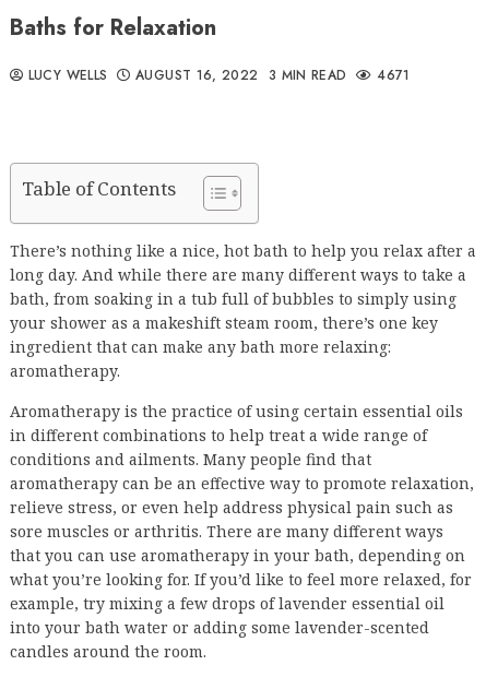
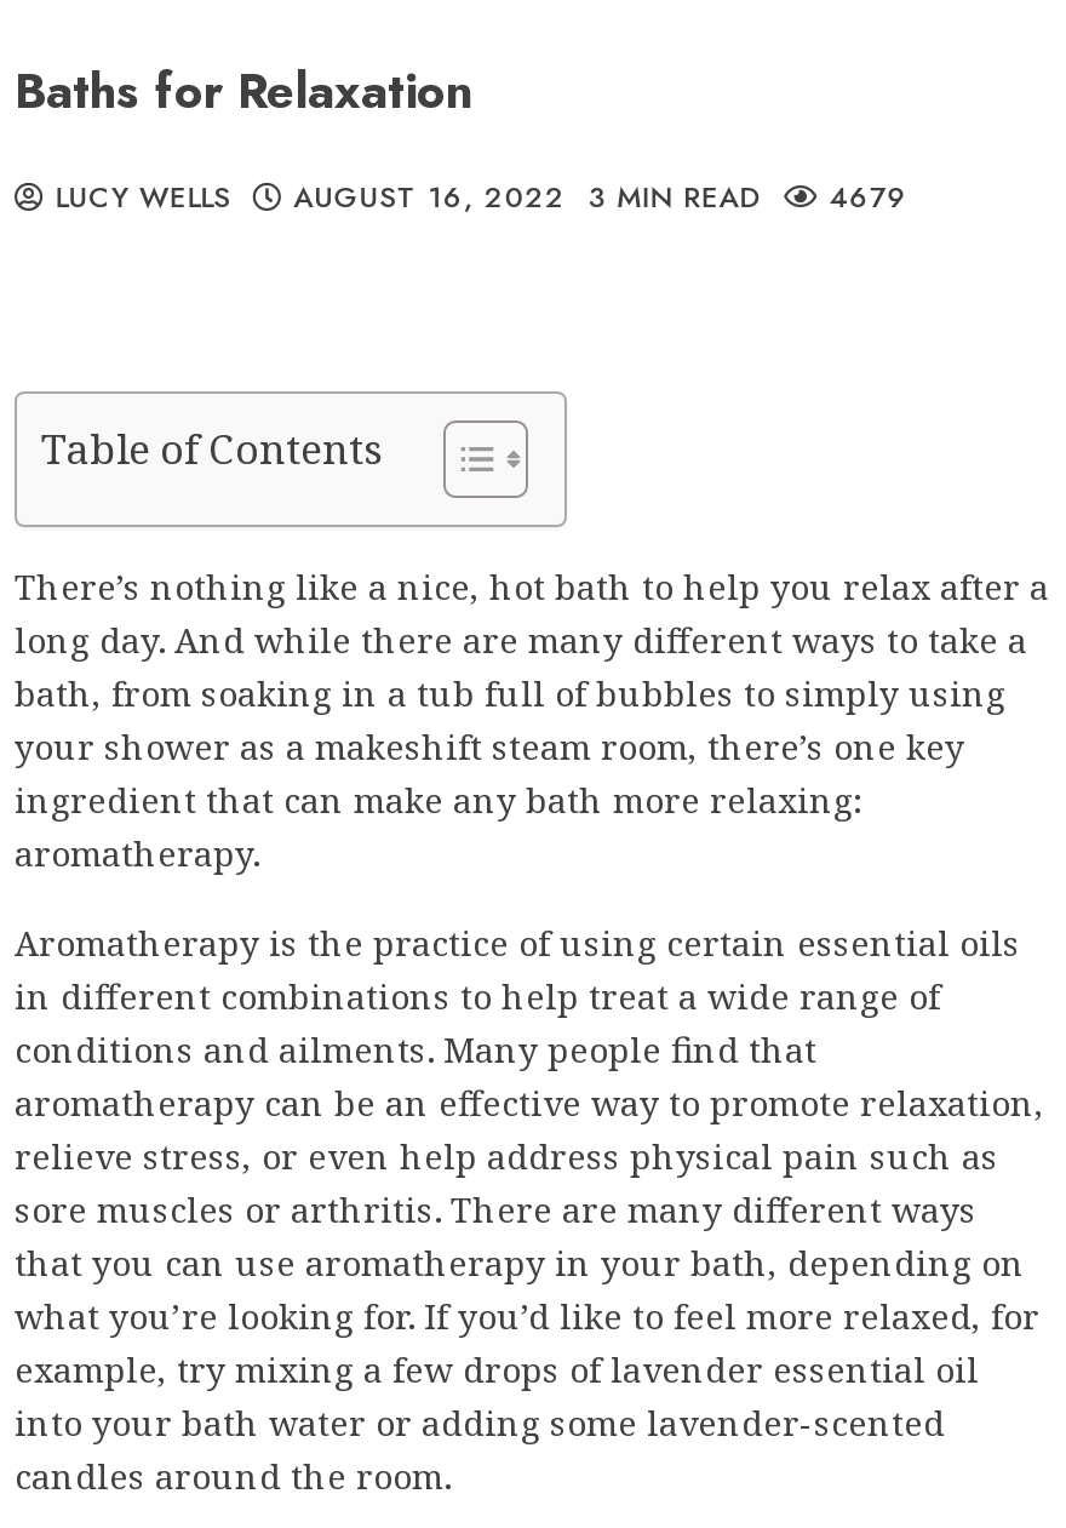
- LUCY WELLS AUGUST 16, 2022 3 MIN READ 4671
+ LUCY WELLS AUGUST 16, 2022 3 MIN READ 4679
